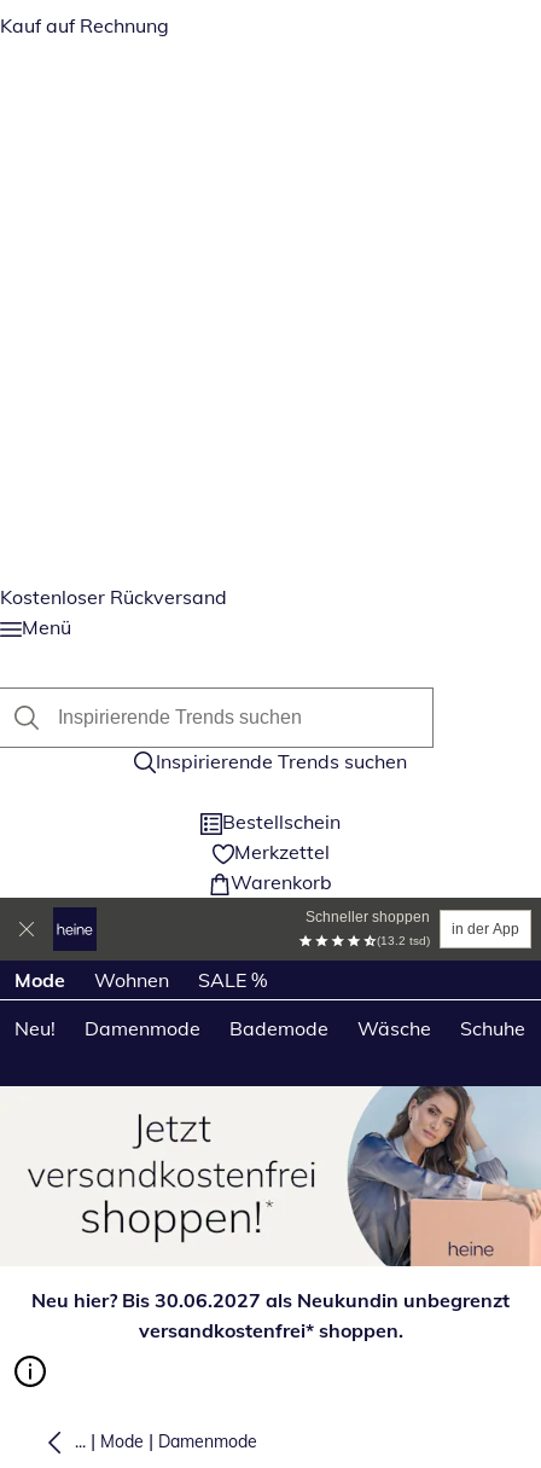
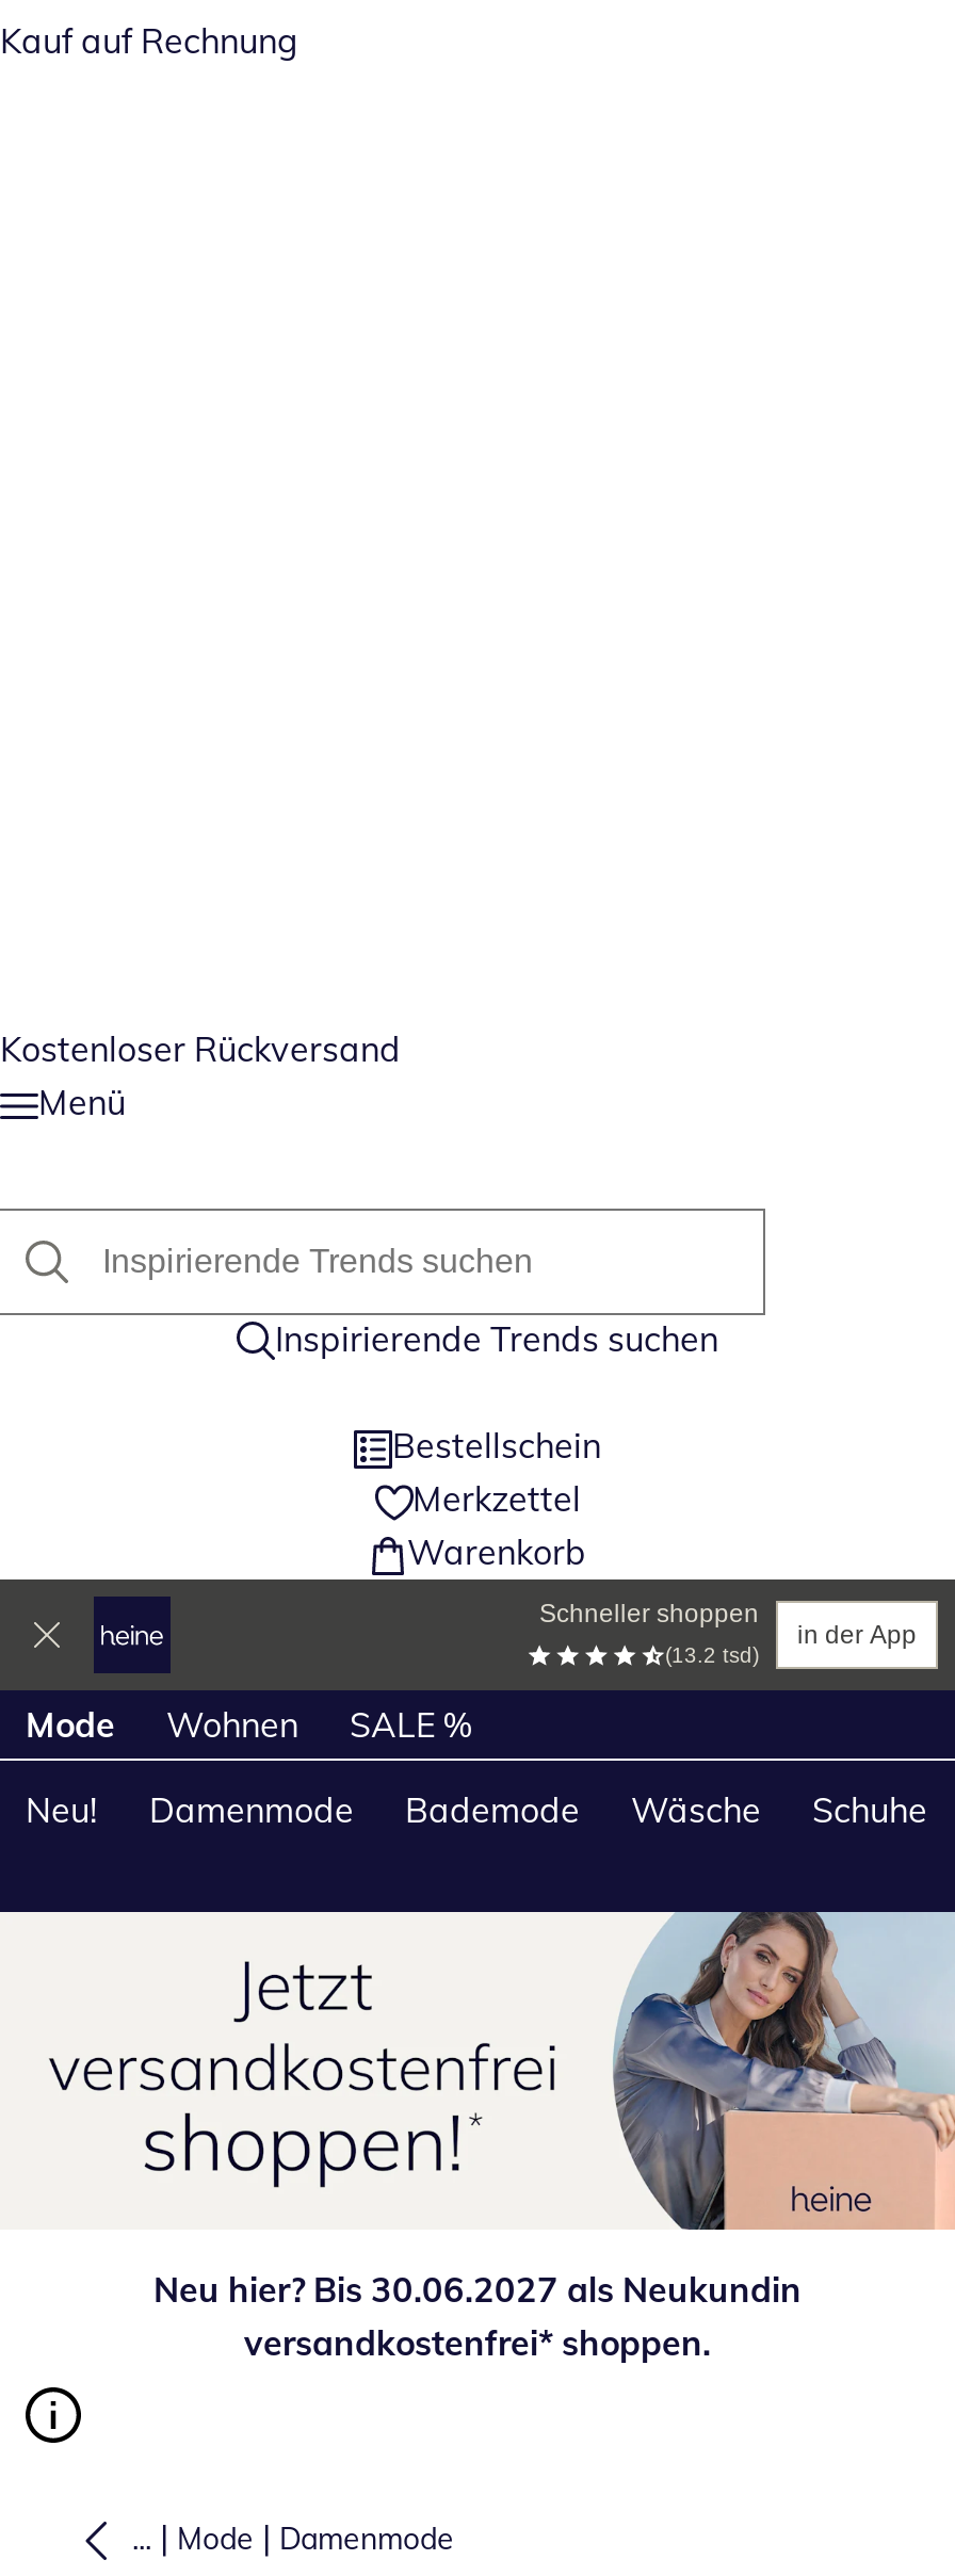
- Neu hier? Bis 30.06.2027 als Neukundin unbegrenzt
+ Neu hier? Bis 30.06.2027 als Neukundin
